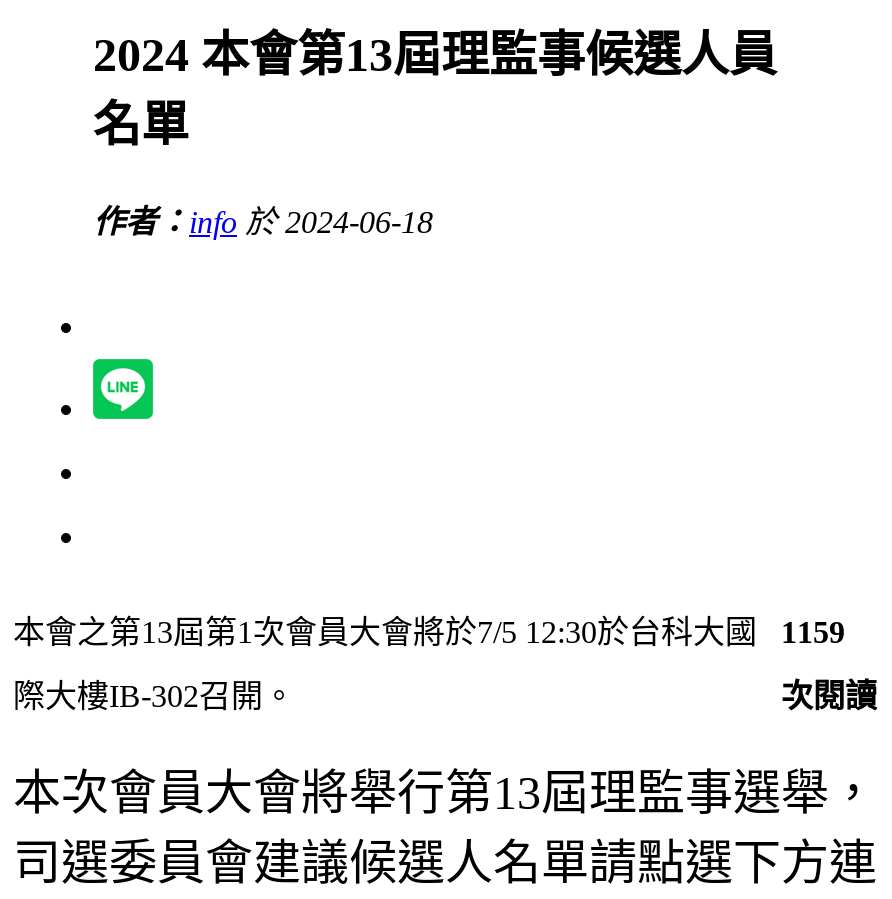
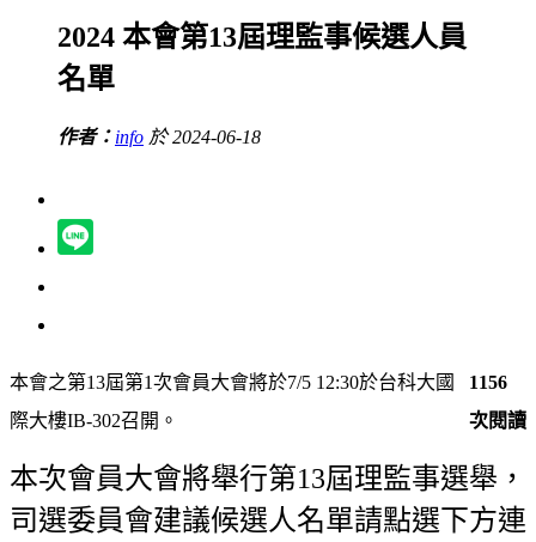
- 本會之第13屆第1次會員大會將於7/5 12:30於台科大國 1159
+ 本會之第13屆第1次會員大會將於7/5 12:30於台科大國 1156
